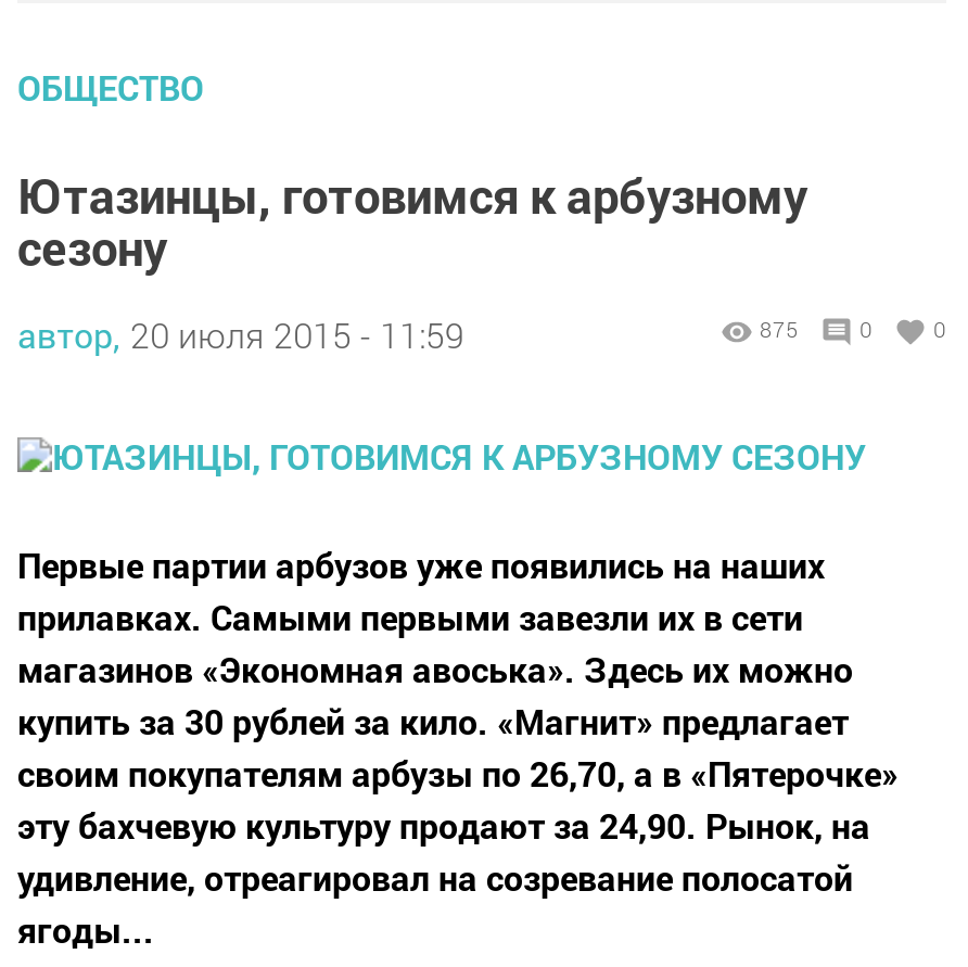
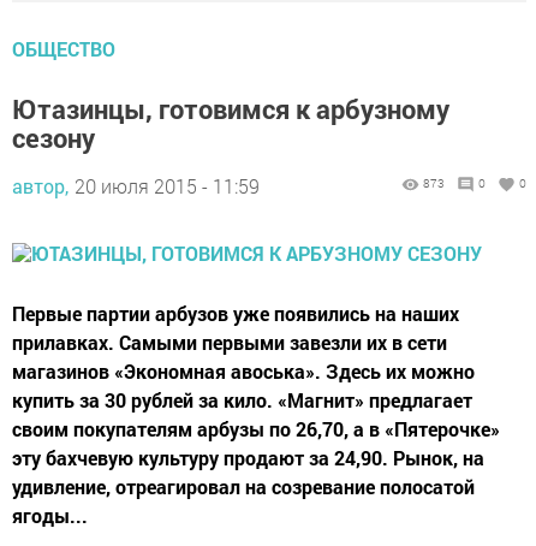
- 875
+ 873
